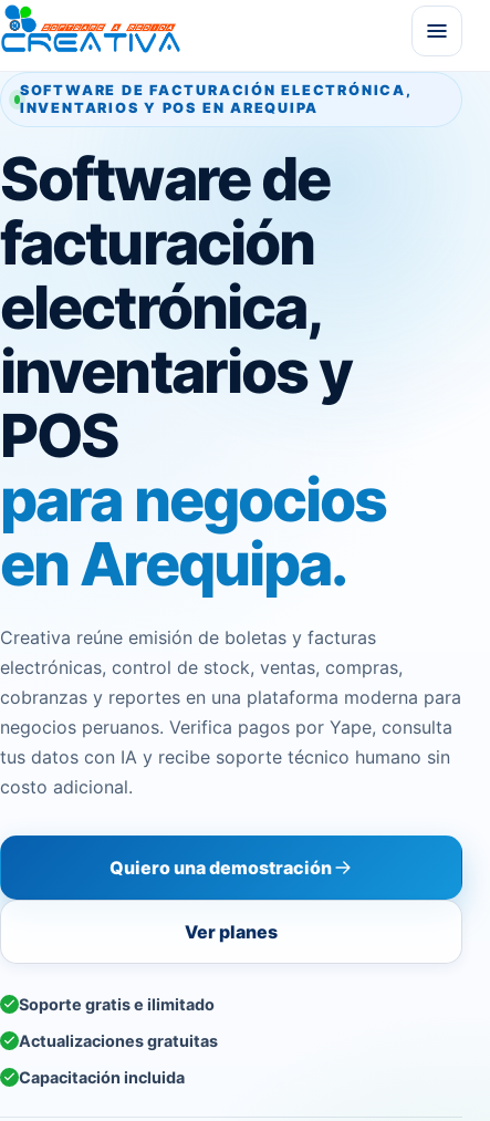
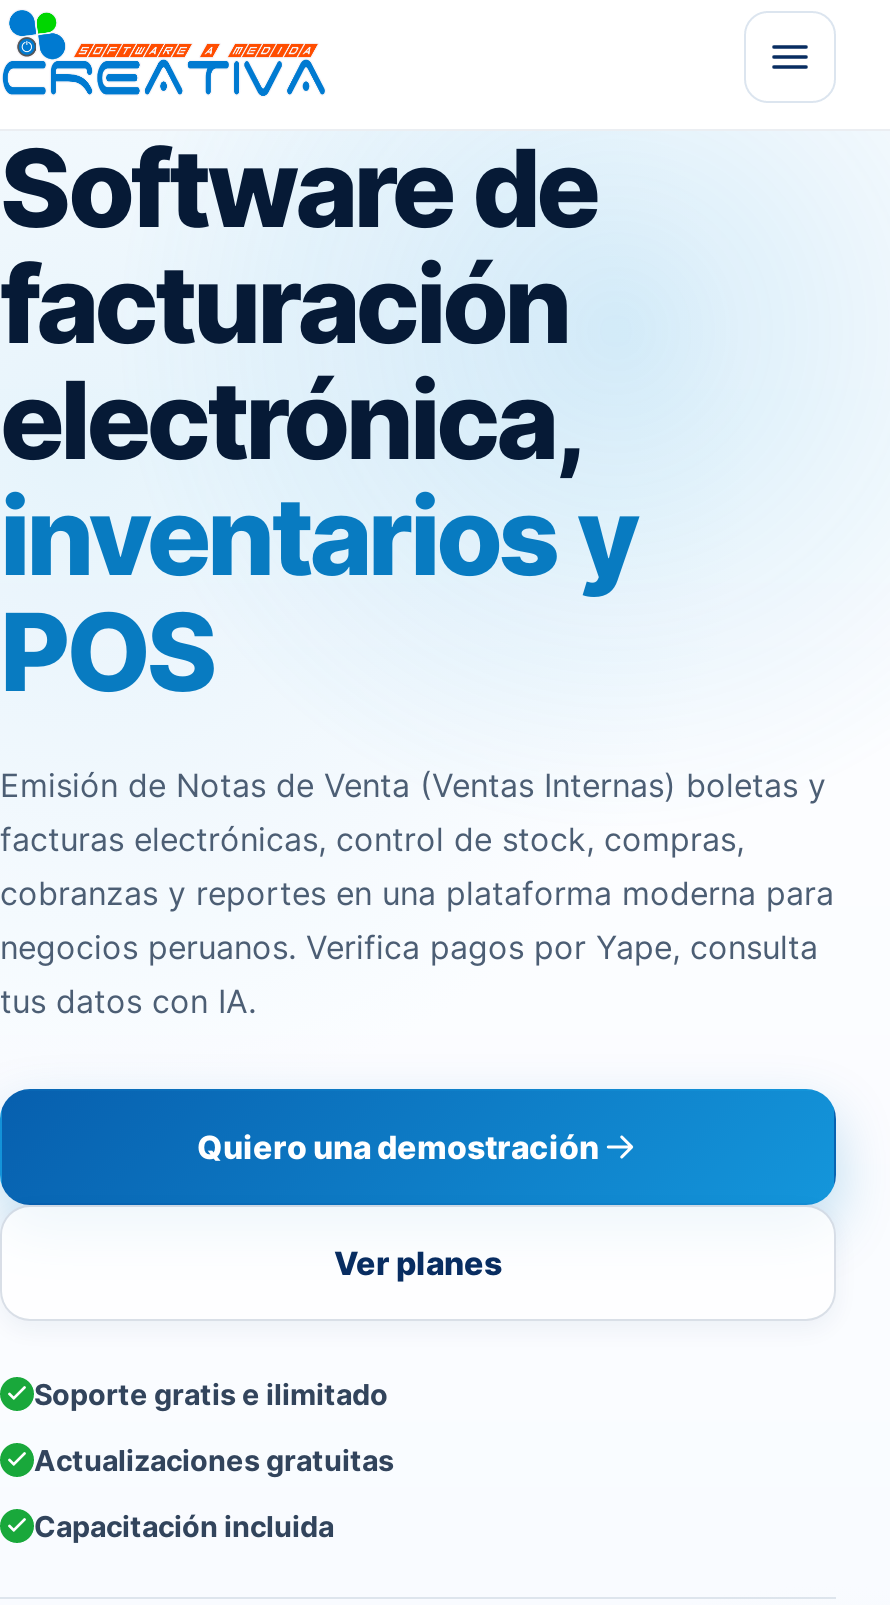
- SOFTWARE DE FACTURACIÓN ELECTRÓNICA,
- INVENTARIOS Y POS EN AREQUIPA

- para negocios
- en Arequipa.
- Creativa reúne emisión de boletas y facturas
- electrónicas, control de stock, ventas, compras,
+ Emisión de Notas de Venta (Ventas Internas) boletas y
+ facturas electrónicas, control de stock, compras,

- tus datos con IA y recibe soporte técnico humano sin
- costo adicional.
+ tus datos con IA.
